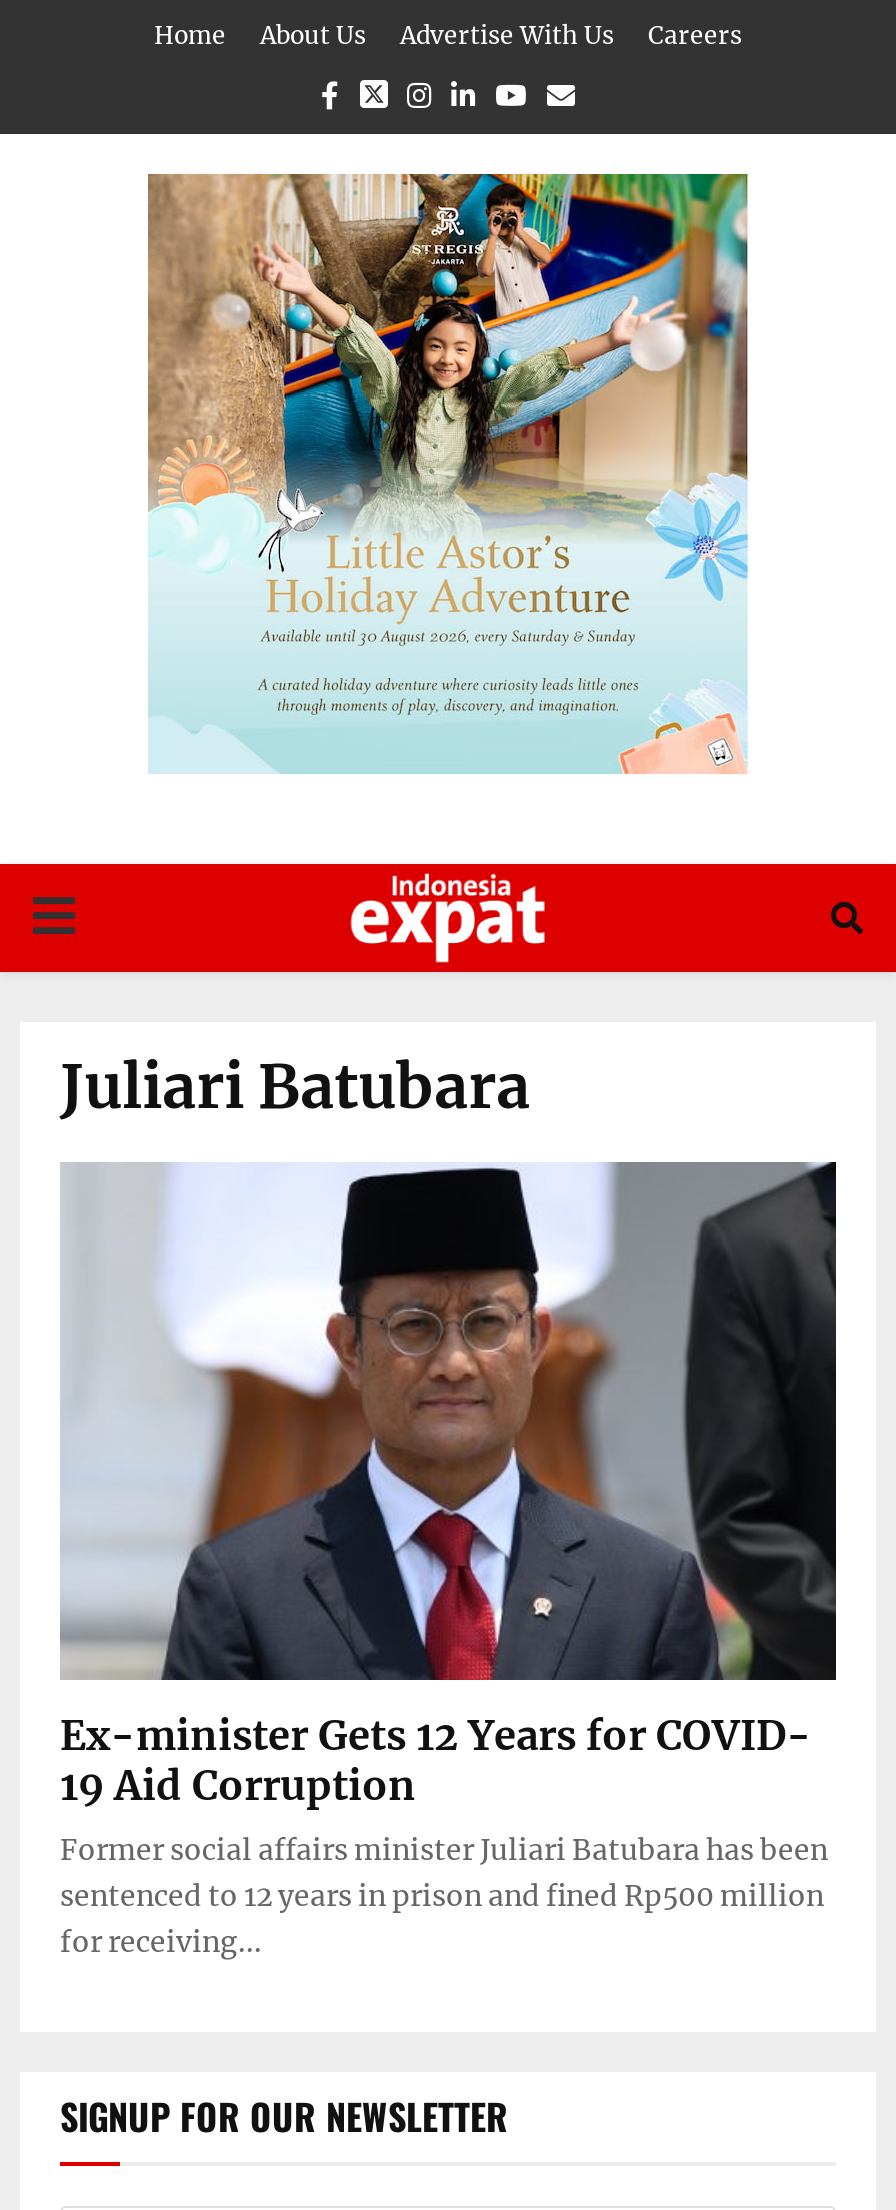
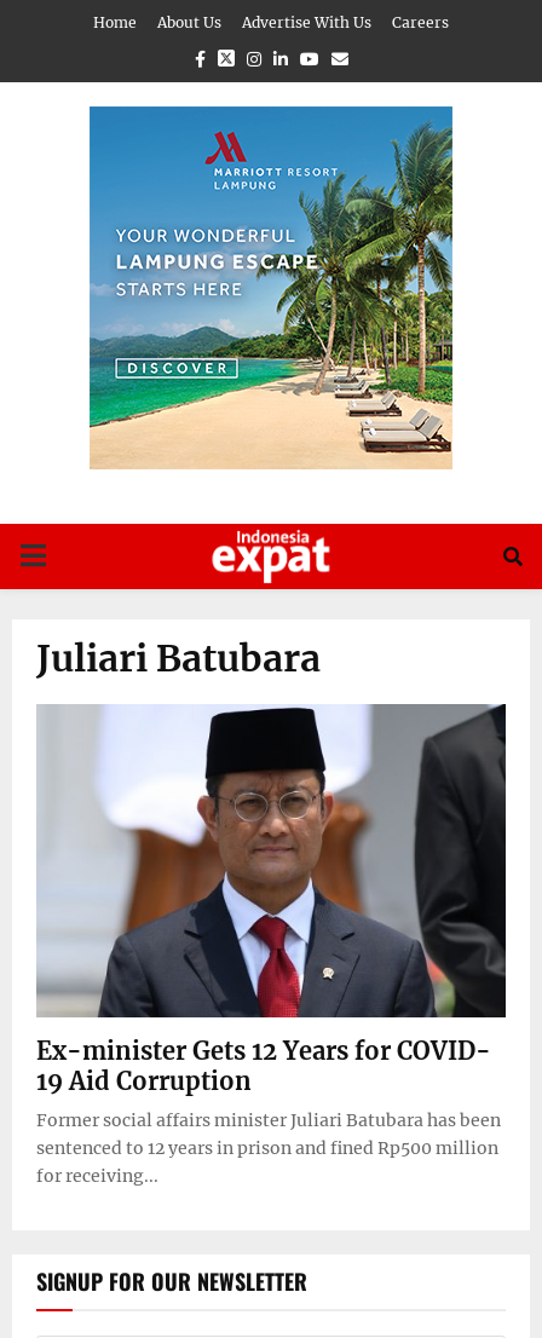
- [image]
+ [image]
